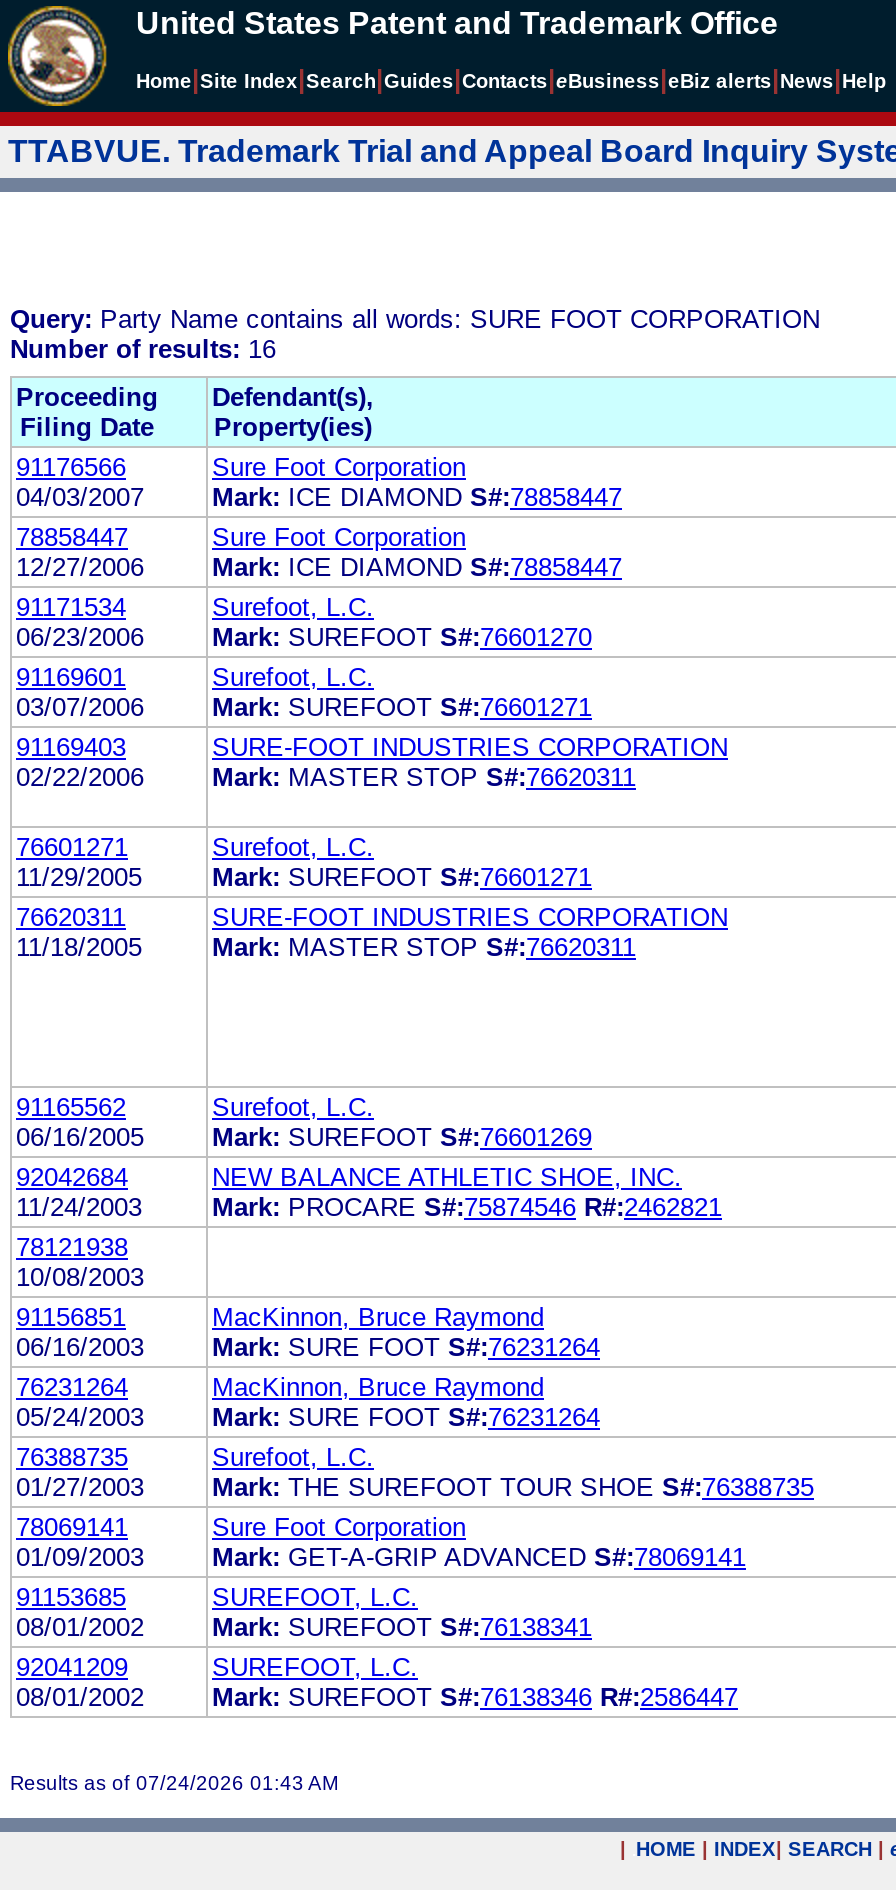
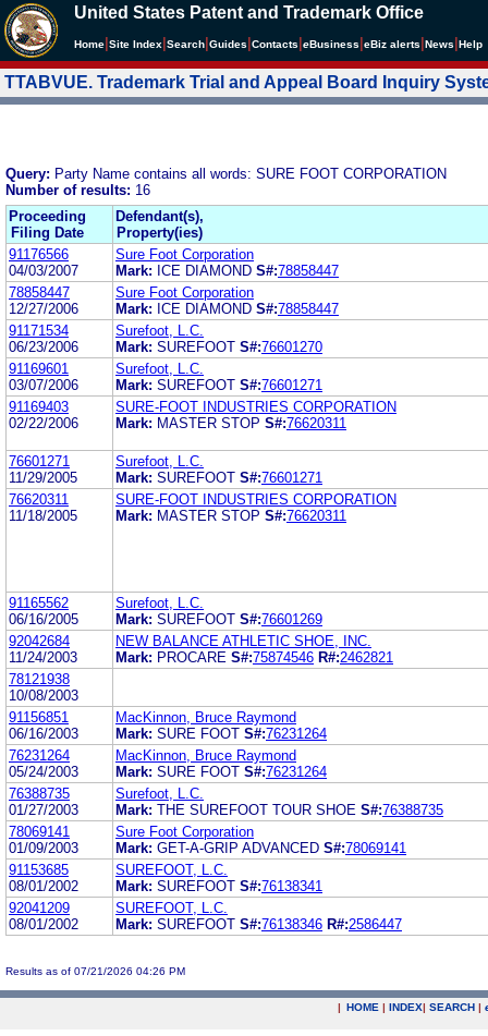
- Results as of 07/24/2026 01:43 AM
+ Results as of 07/21/2026 04:26 PM
